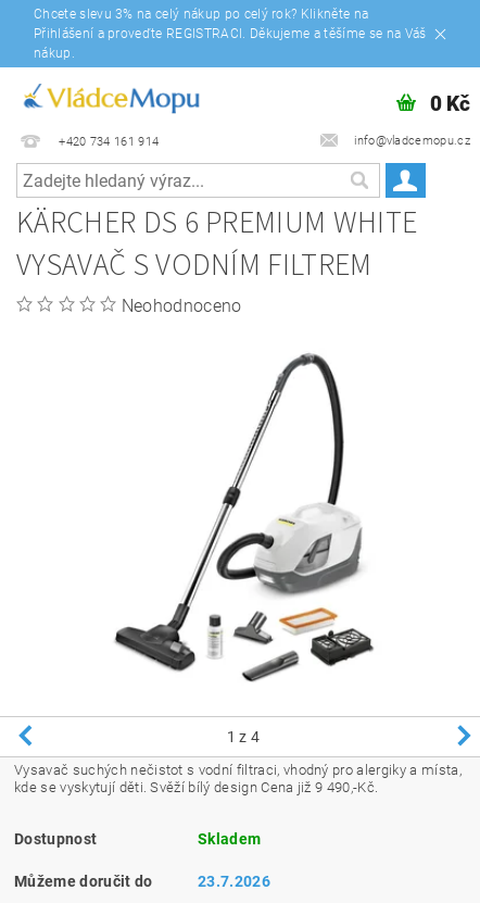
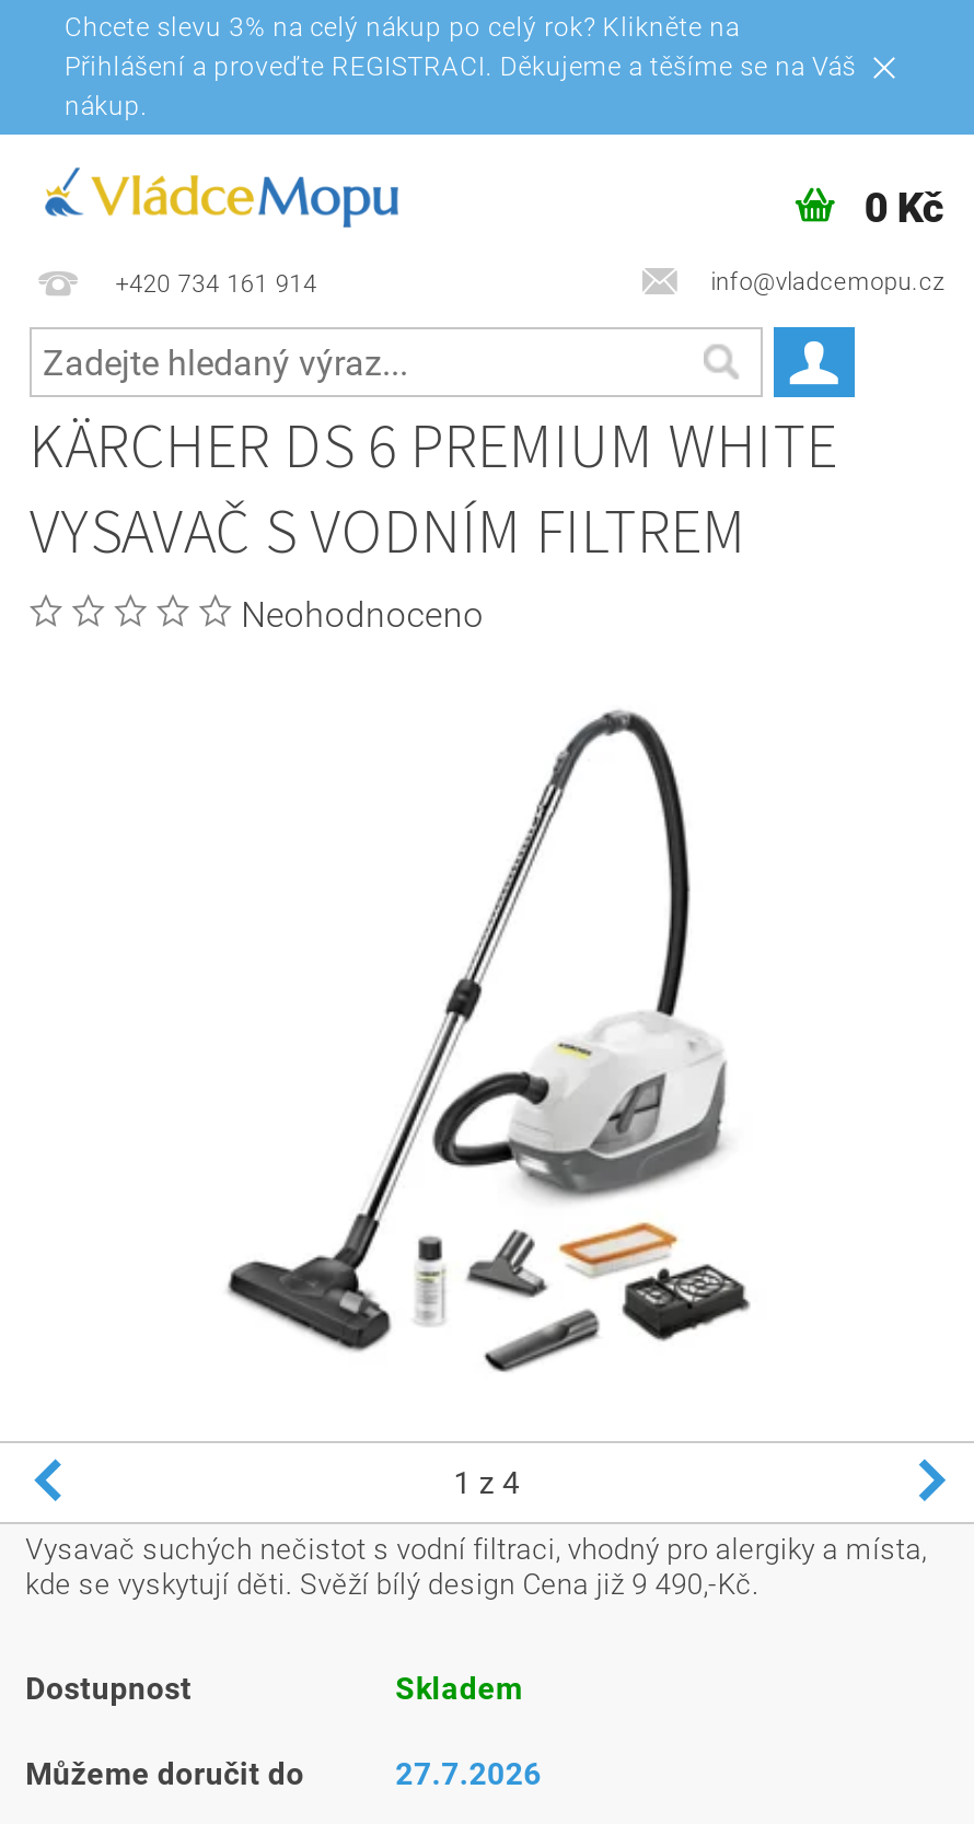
- 23.7.2026
+ 27.7.2026
